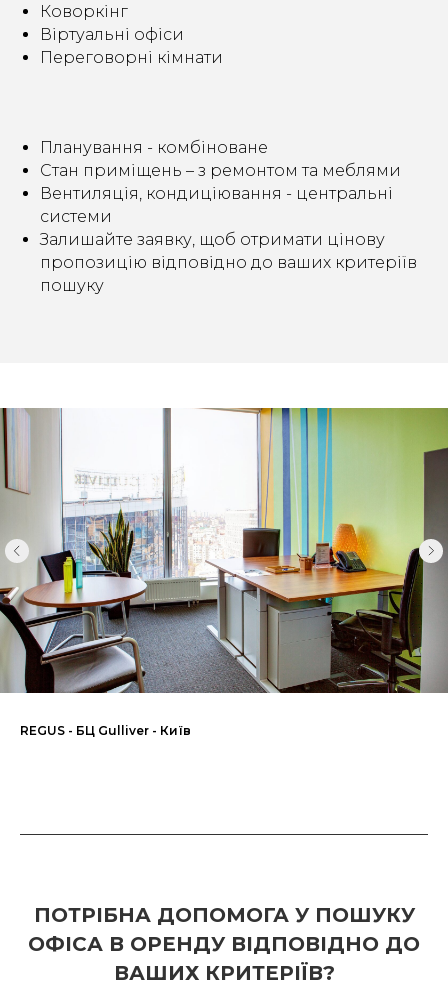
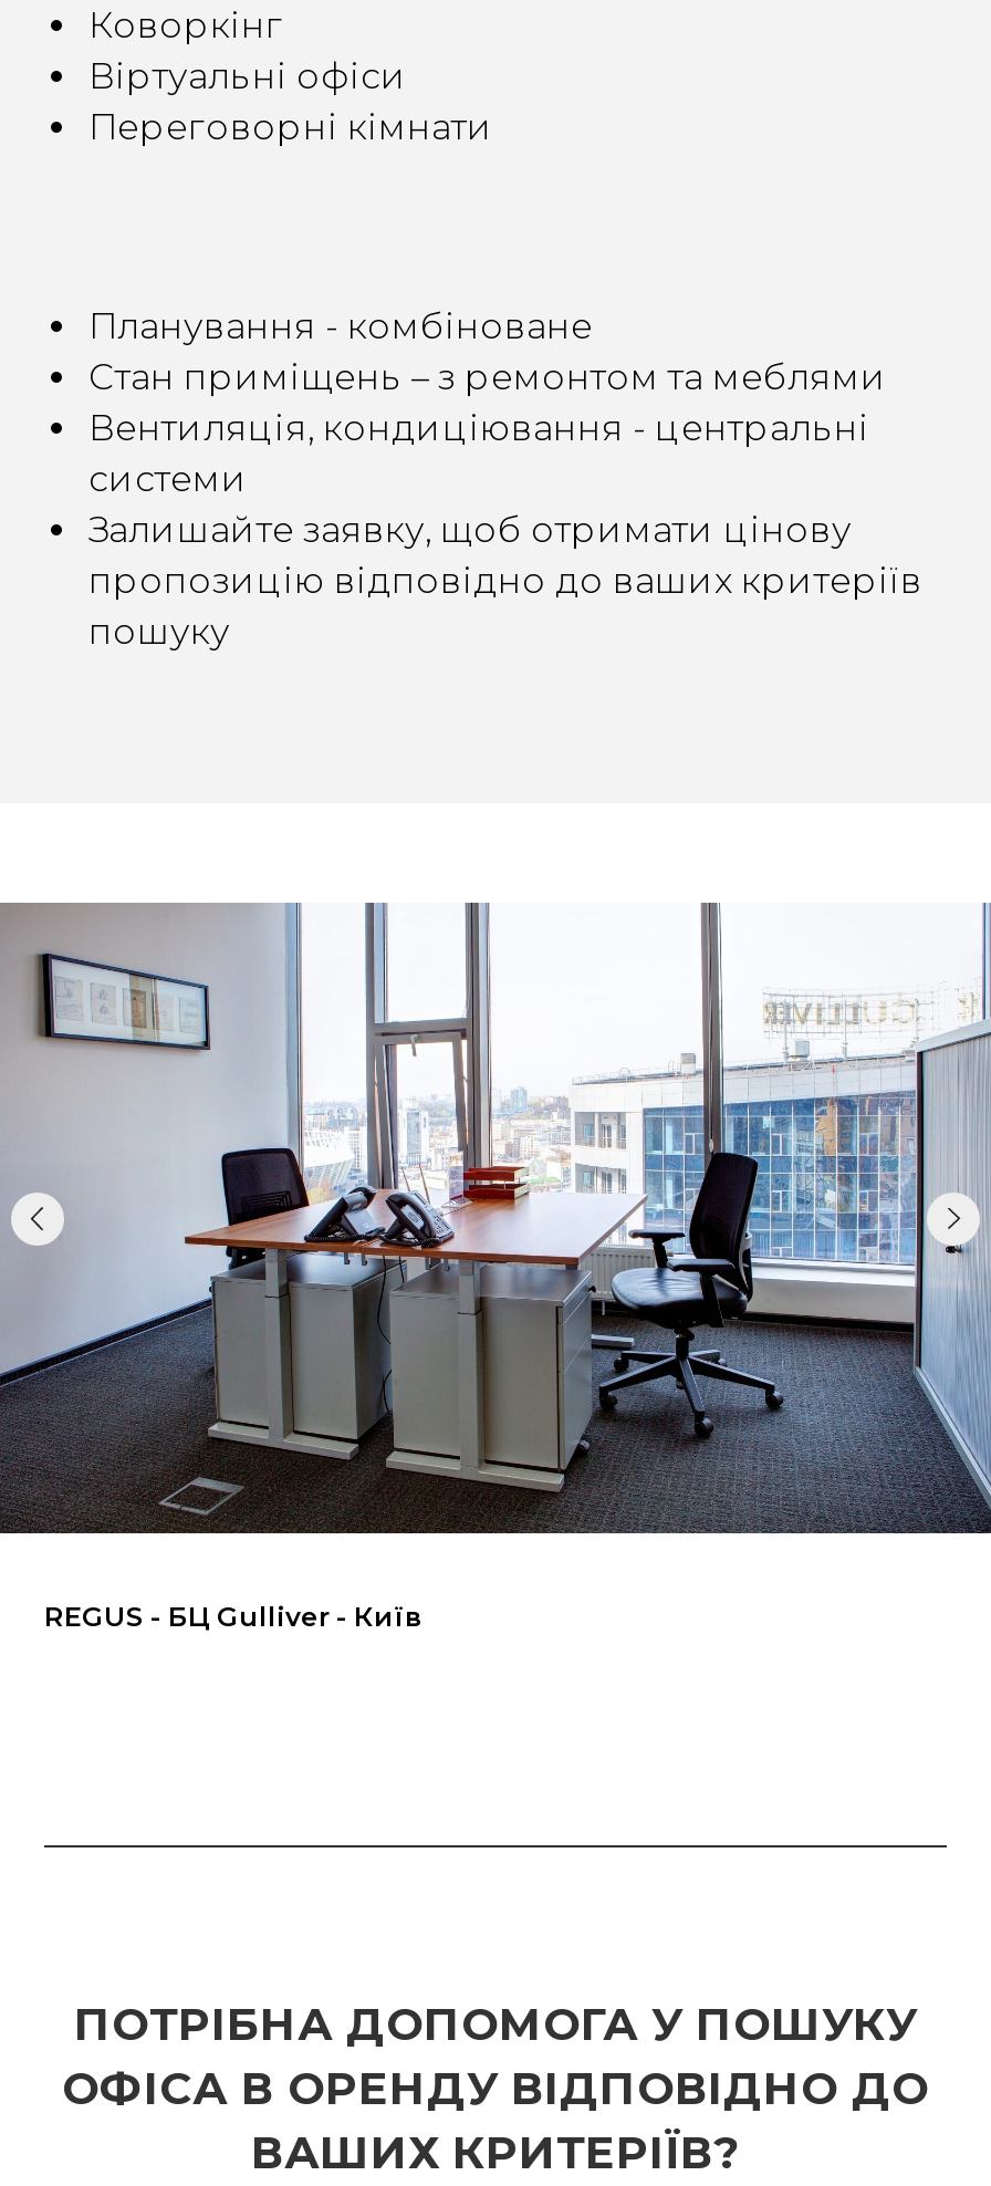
- [image]
+ [image]
